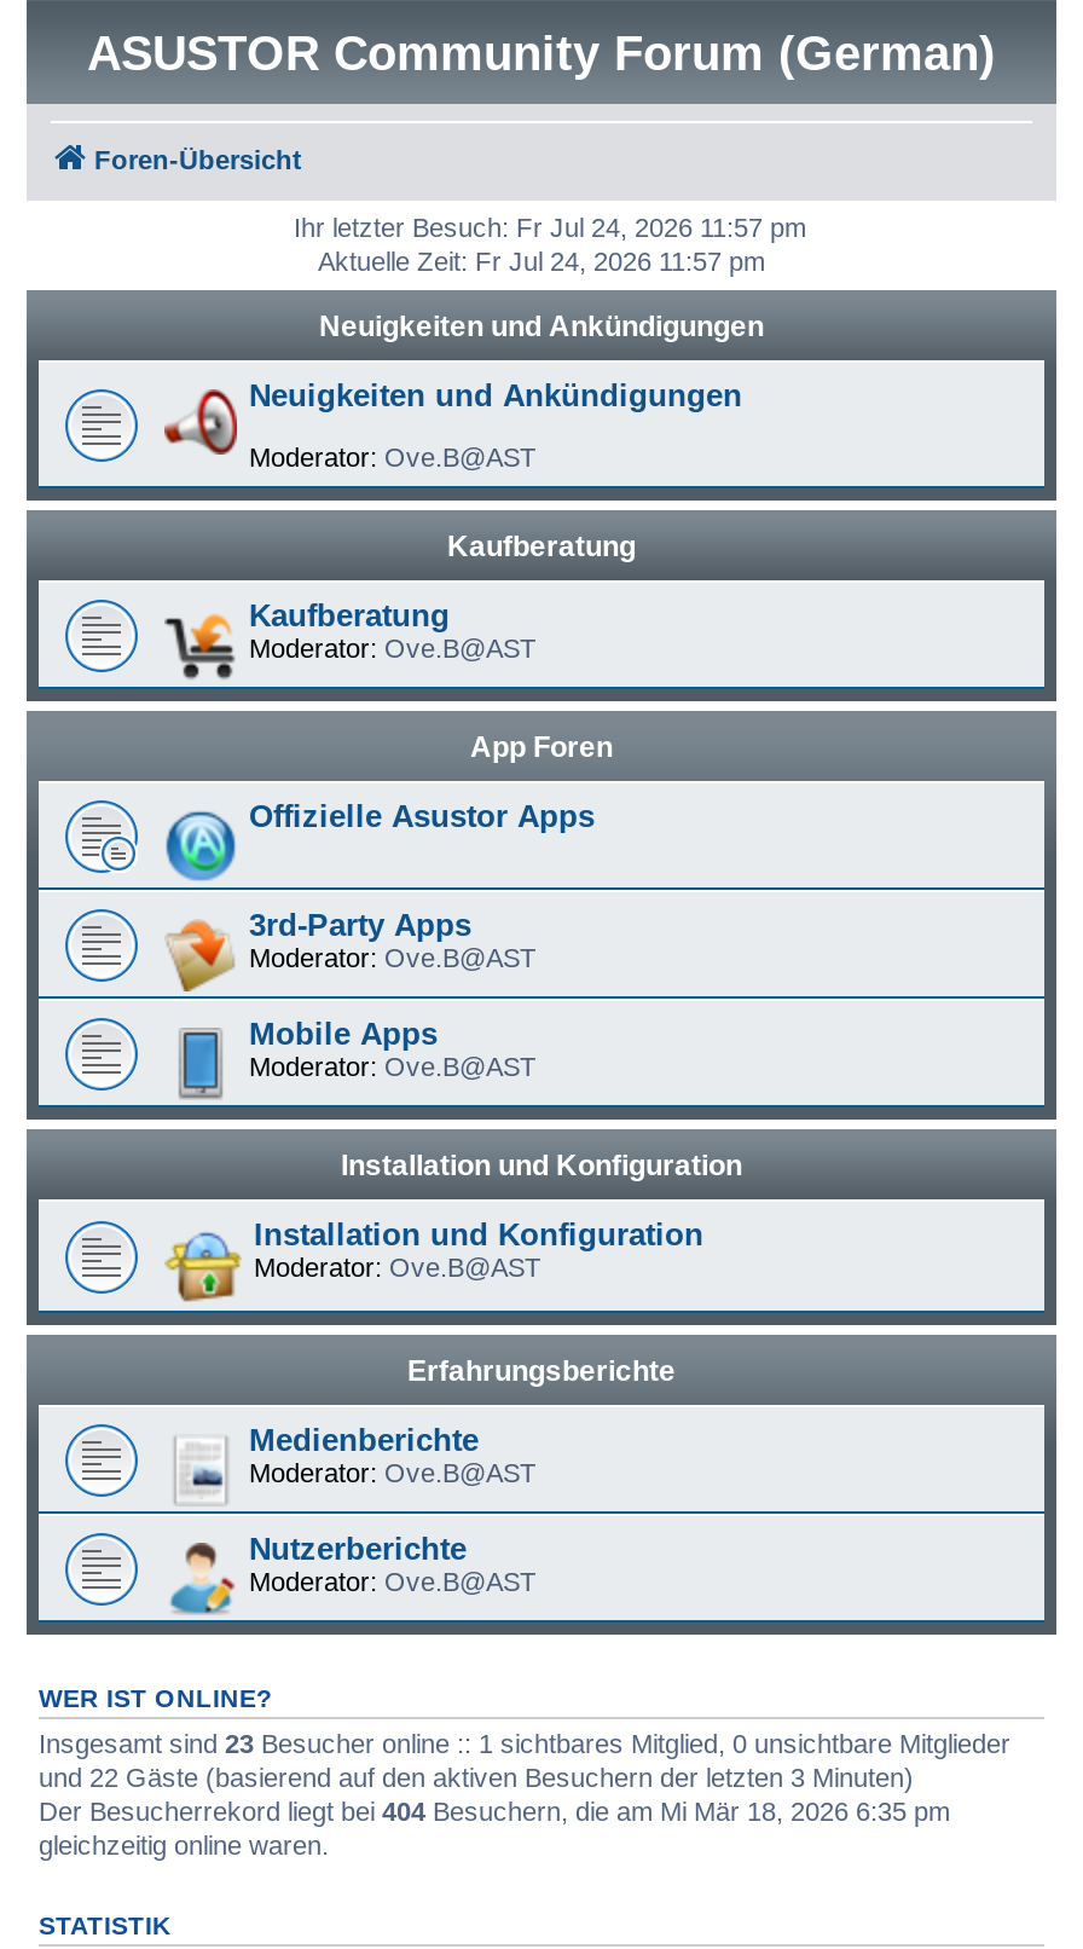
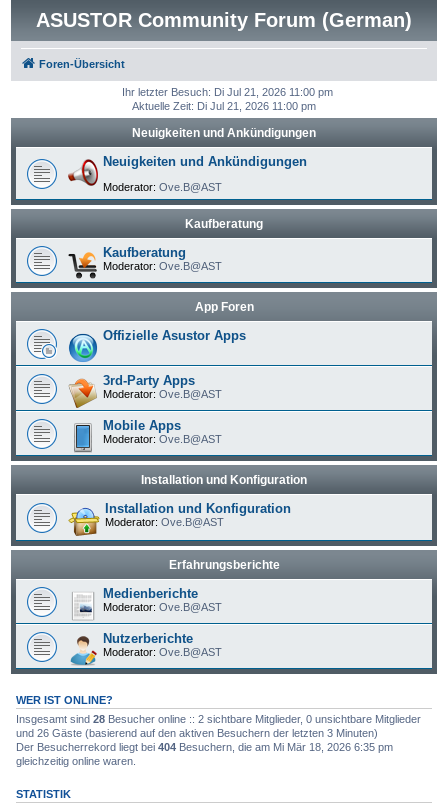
- Ihr letzter Besuch: Fr Jul 24, 2026 11:57 pm
+ Ihr letzter Besuch: Di Jul 21, 2026 11:00 pm

- Aktuelle Zeit: Fr Jul 24, 2026 11:57 pm
+ Aktuelle Zeit: Di Jul 21, 2026 11:00 pm

- Insgesamt sind 23 Besucher online :: 1 sichtbares Mitglied, 0 unsichtbare Mitglieder
+ Insgesamt sind 28 Besucher online :: 2 sichtbare Mitglieder, 0 unsichtbare Mitglieder

- und 22 Gäste (basierend auf den aktiven Besuchern der letzten 3 Minuten)
+ und 26 Gäste (basierend auf den aktiven Besuchern der letzten 3 Minuten)
